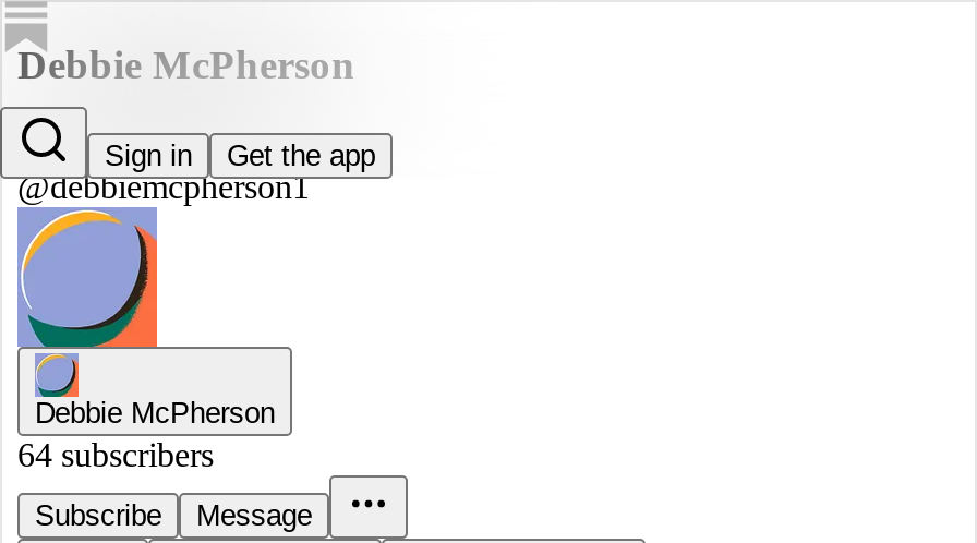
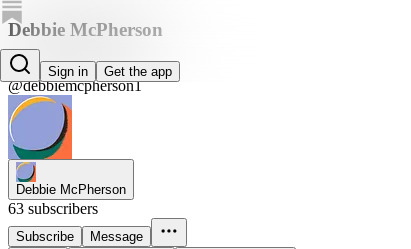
- 64 subscribers
+ 63 subscribers
